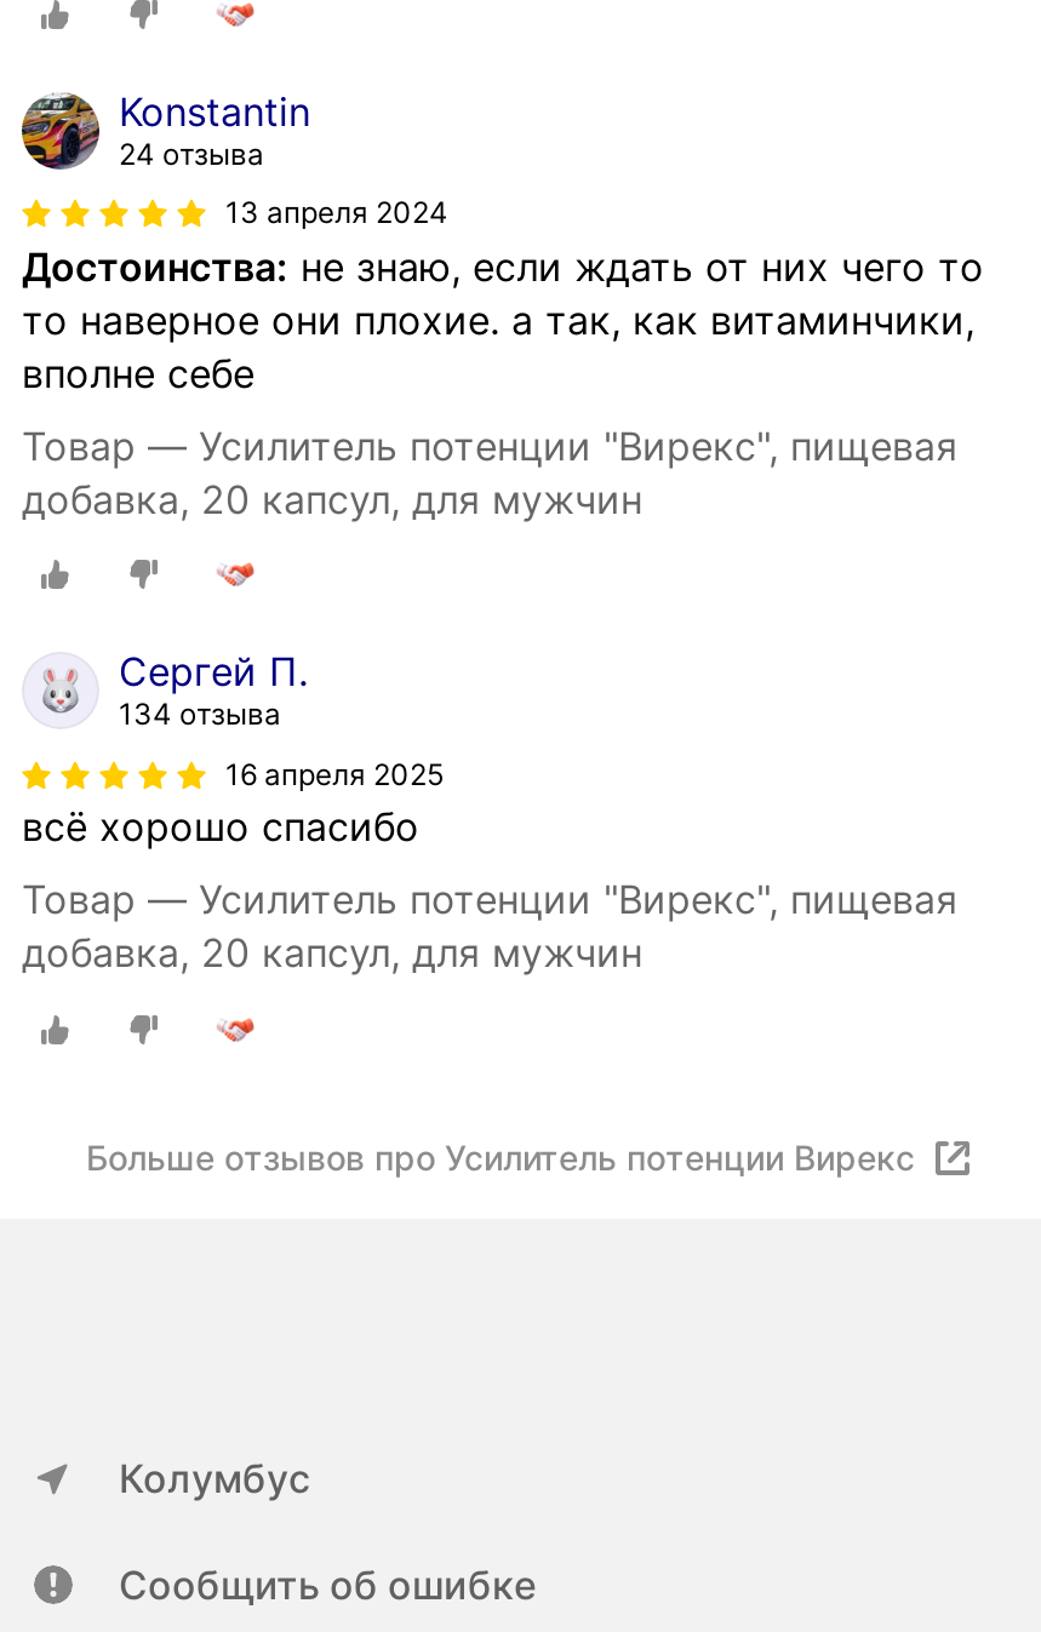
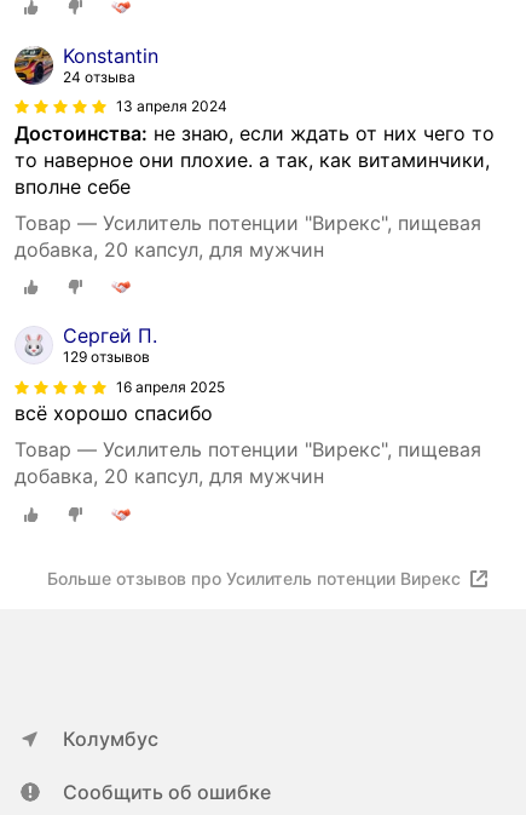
- 134 отзыва
+ 129 отзывов
